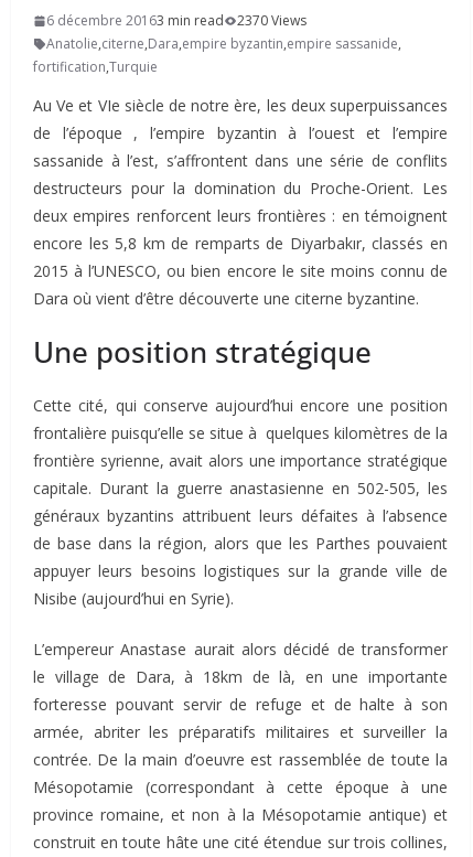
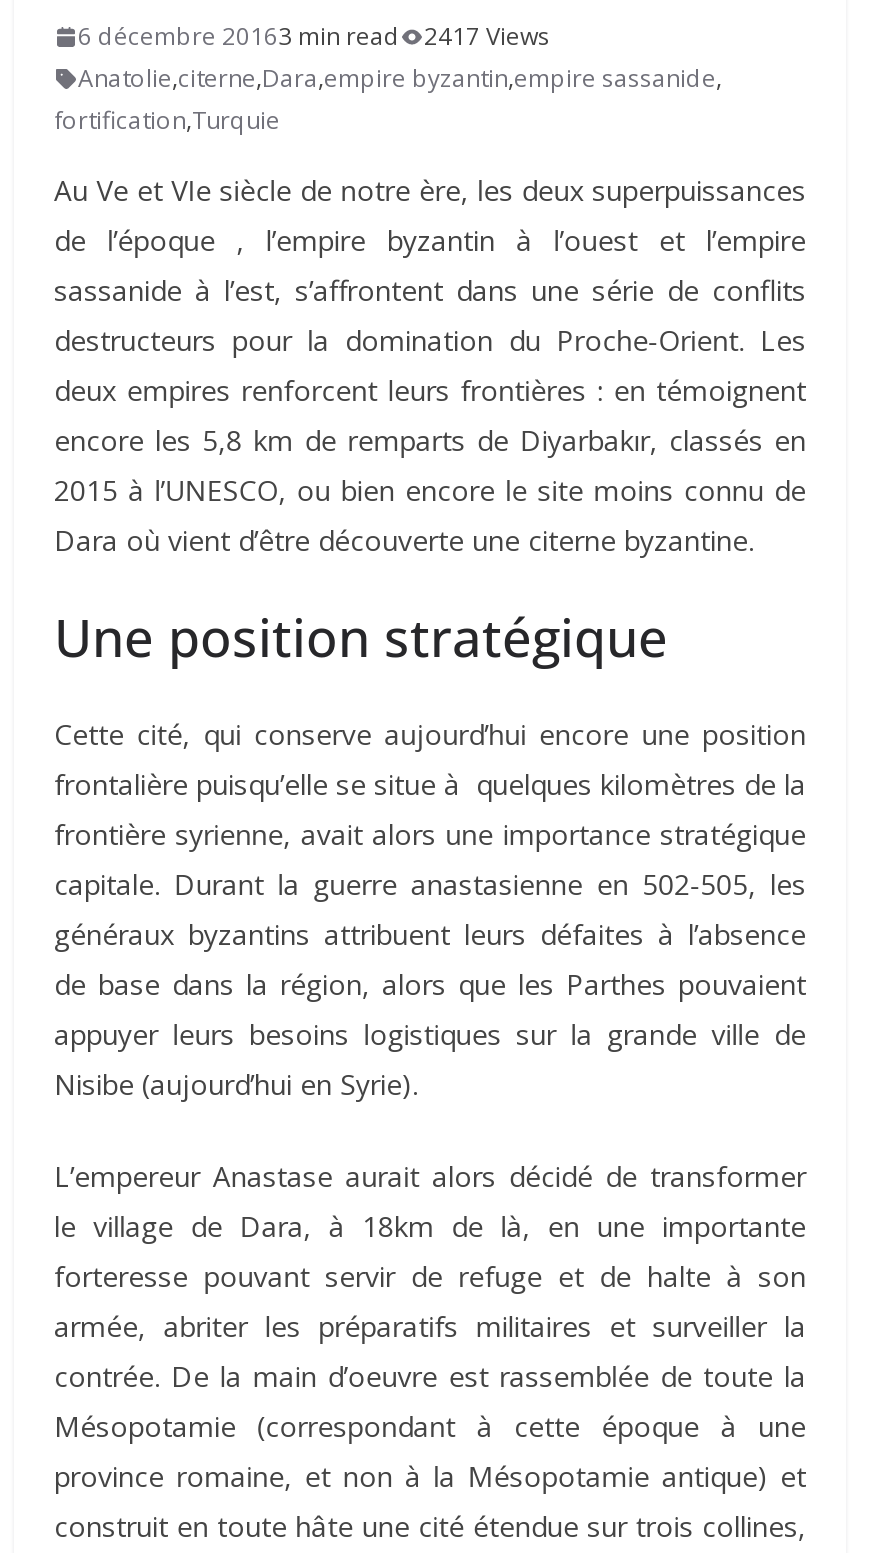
- 6 décembre 20163 min read 2370 Views
+ 6 décembre 20163 min read 2417 Views
